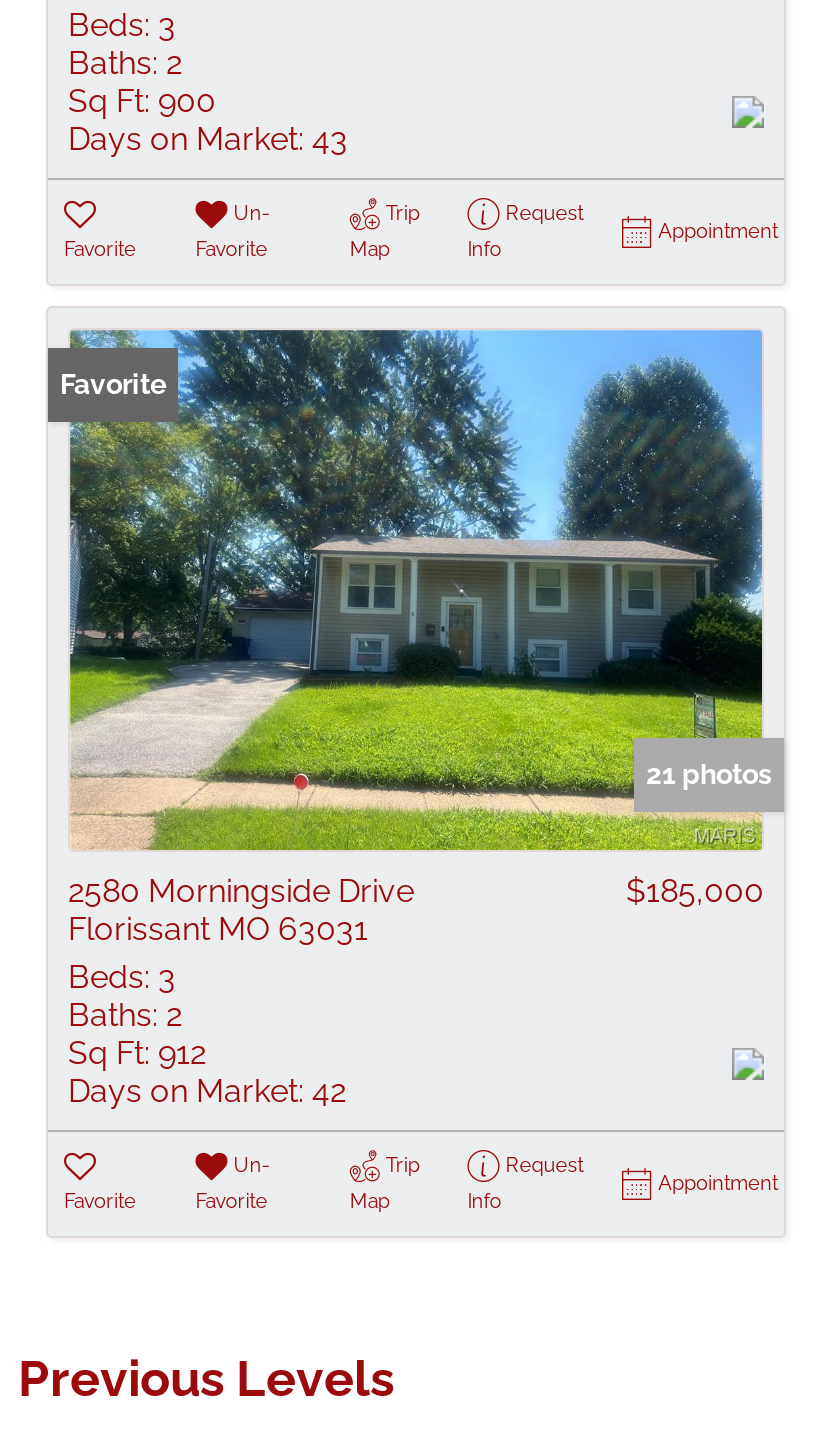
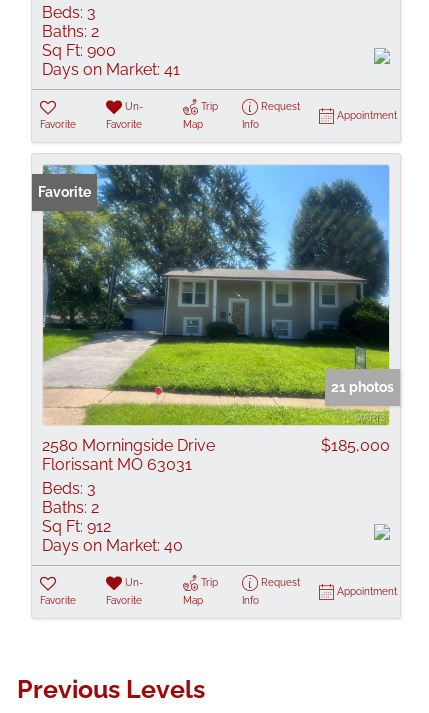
- Days on Market: 43
+ Days on Market: 41

- Days on Market: 42
+ Days on Market: 40
